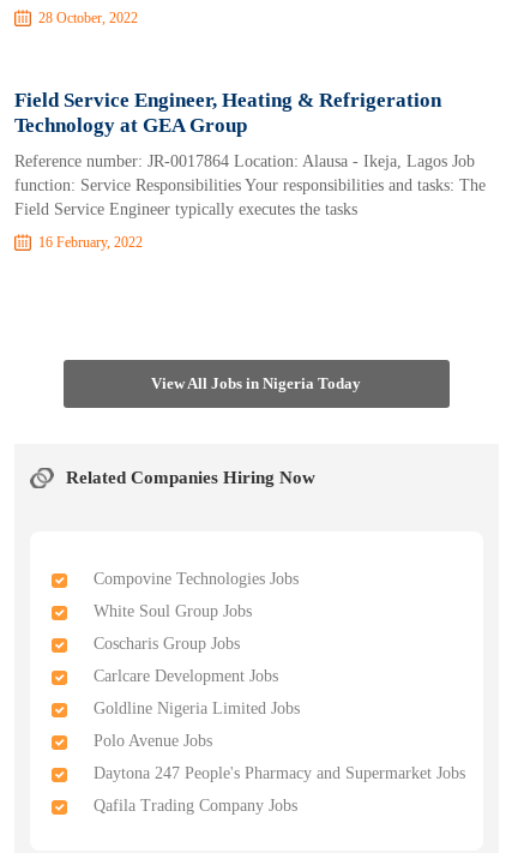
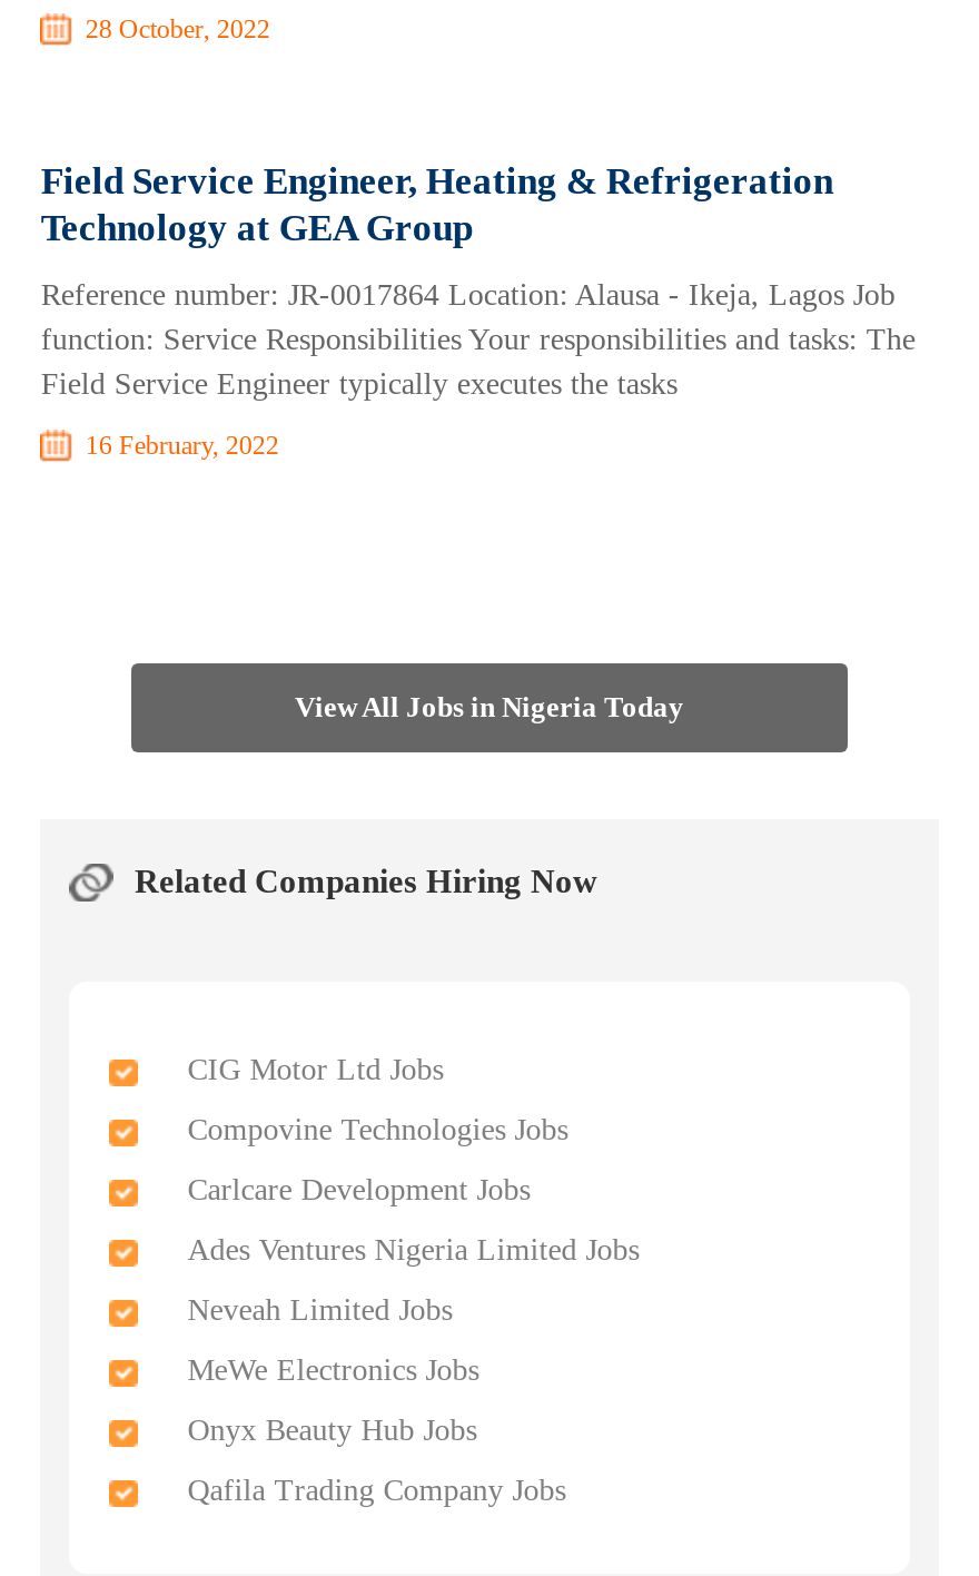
+ CIG Motor Ltd Jobs

moved down: Compovine Technologies Jobs

- White Soul Group Jobs
- Coscharis Group Jobs

moved up: Carlcare Development Jobs

- Goldline Nigeria Limited Jobs
- Polo Avenue Jobs
- Daytona 247 People's Pharmacy and Supermarket Jobs
+ Ades Ventures Nigeria Limited Jobs
+ Neveah Limited Jobs
+ MeWe Electronics Jobs
+ Onyx Beauty Hub Jobs
